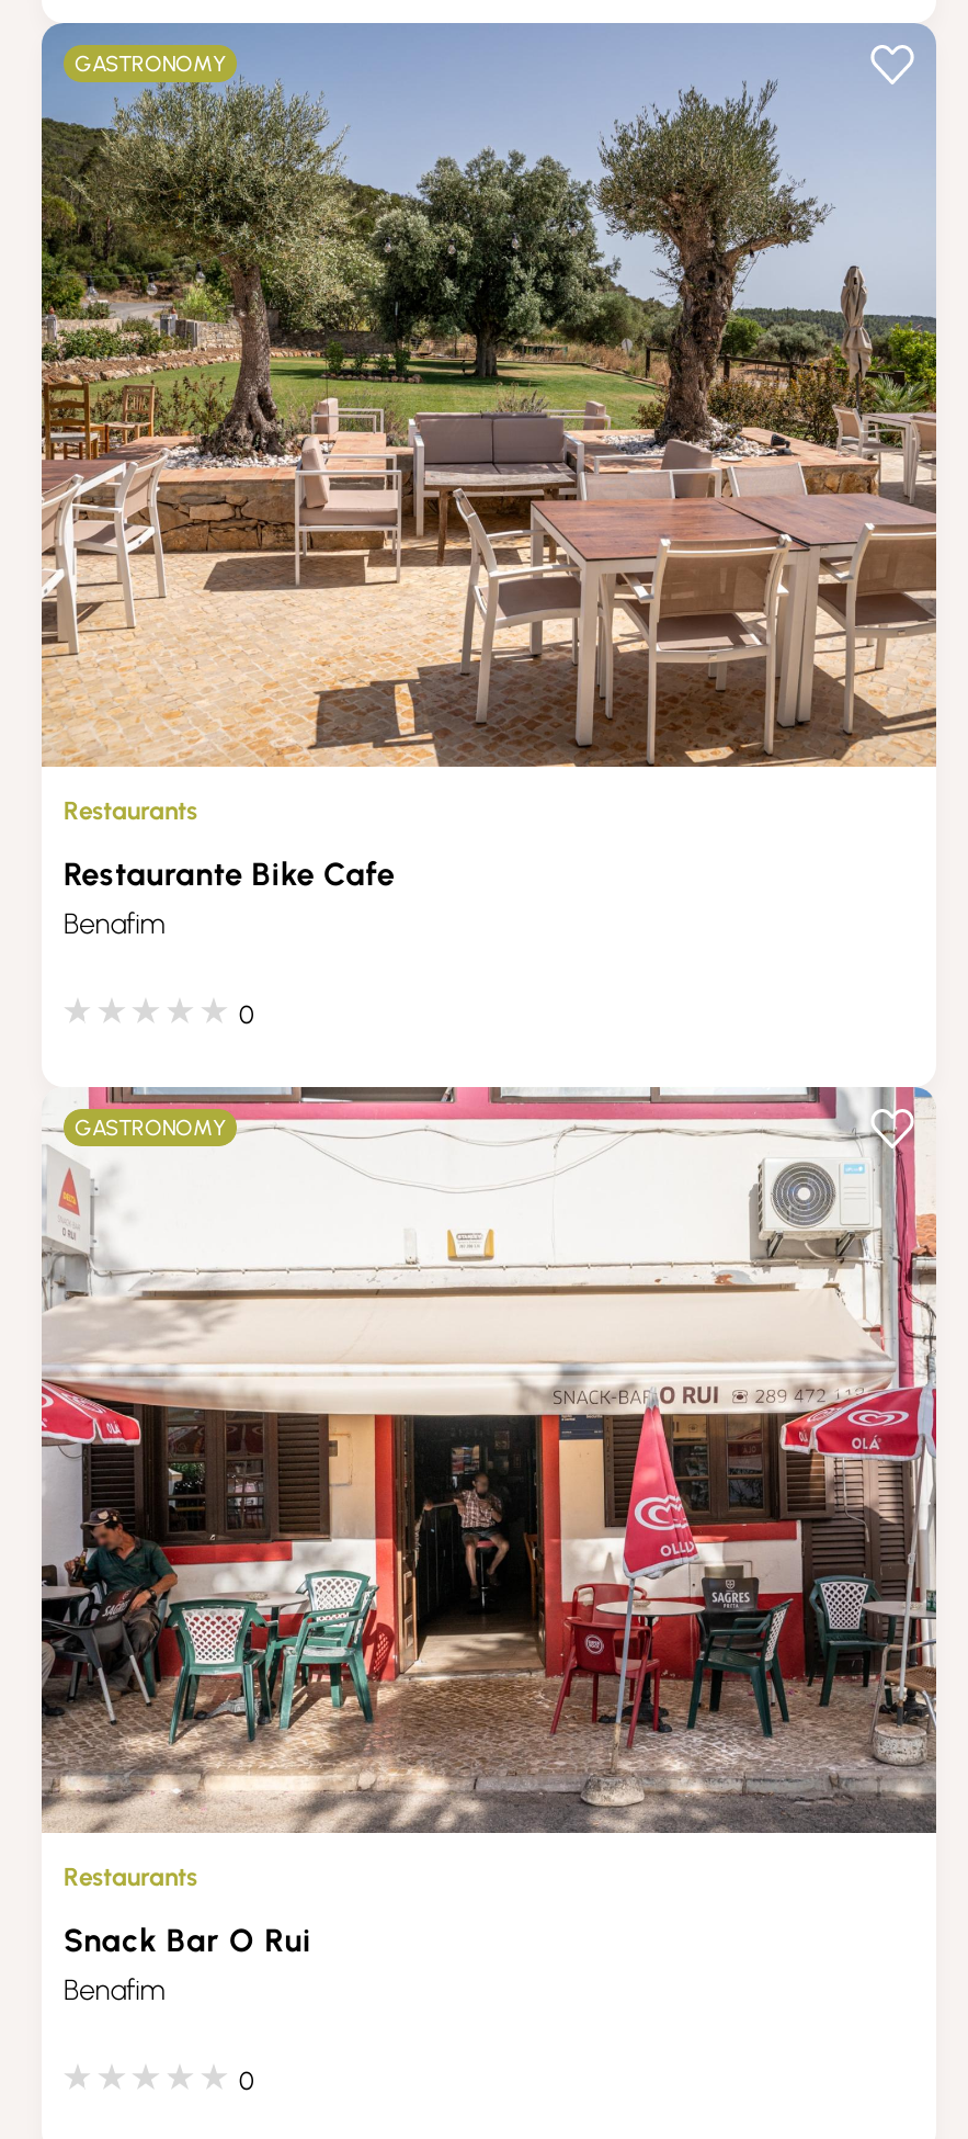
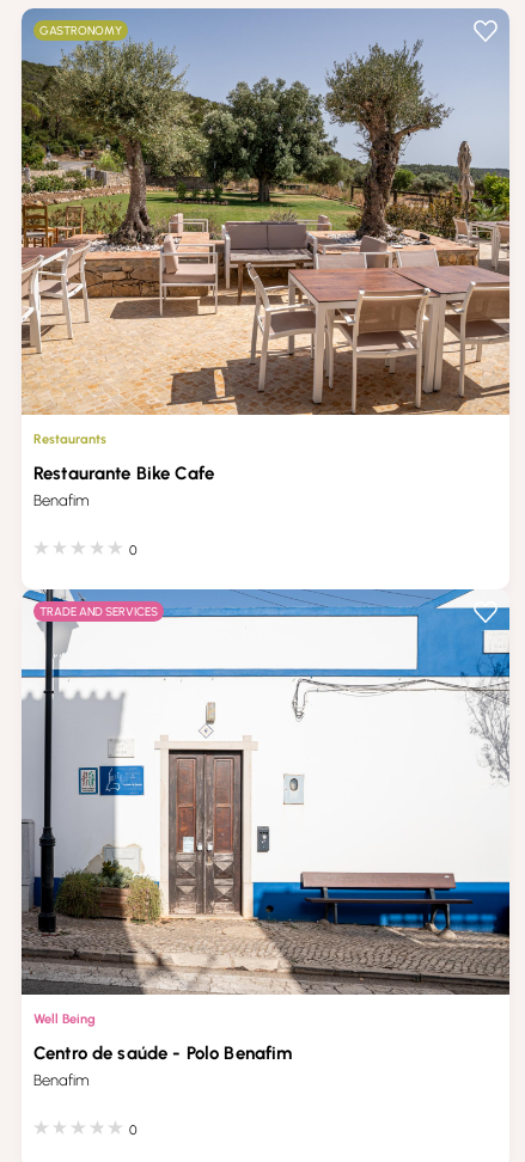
- [image]
- GASTRONOMY
+ [image]
+ TRADE AND SERVICES

- Restaurants
+ Well Being

- Snack Bar O Rui
+ Centro de saúde - Polo Benafim
